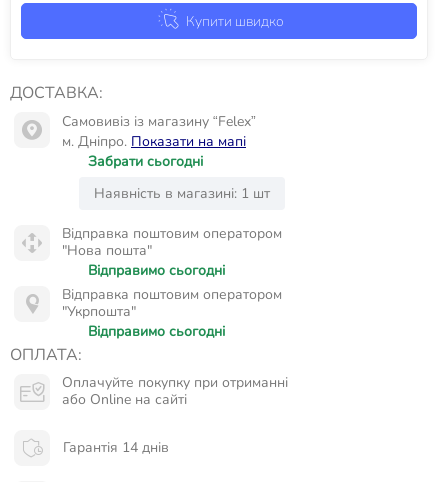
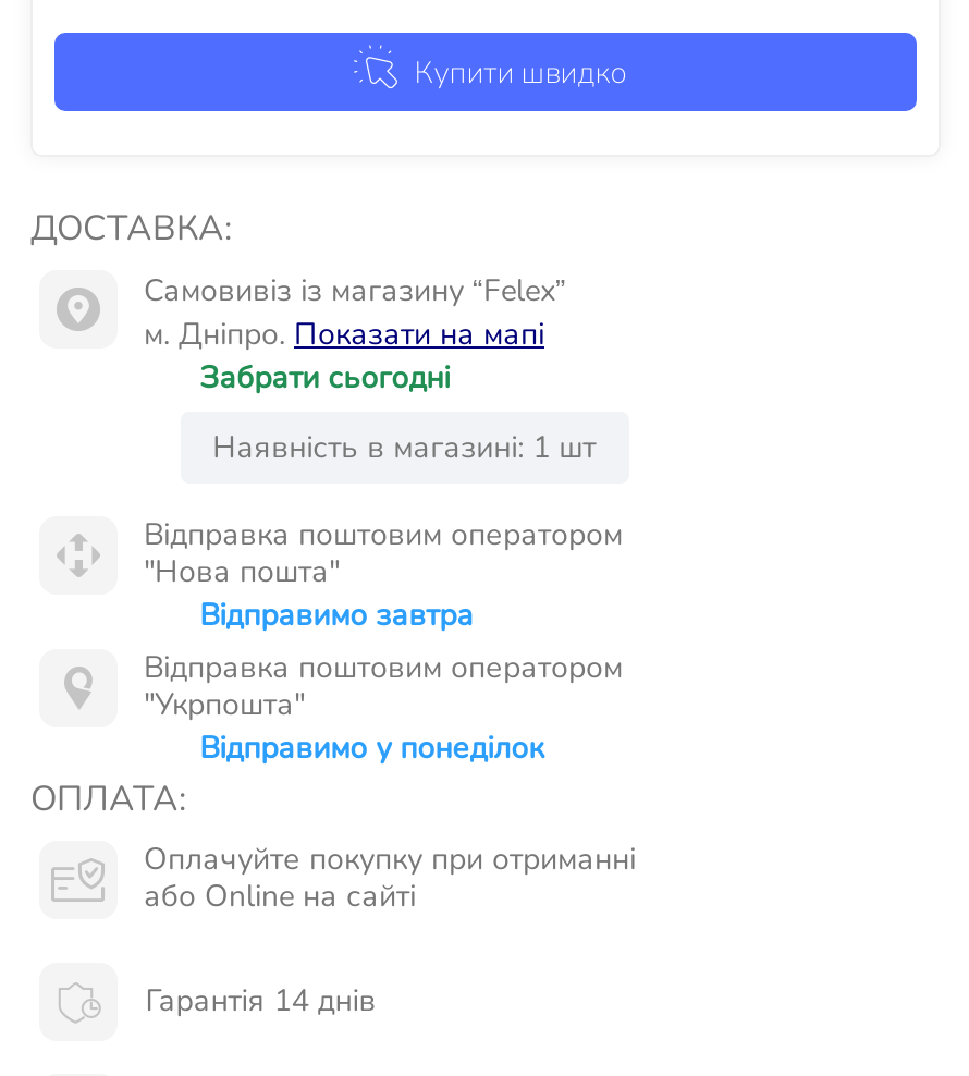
- Відправимо сьогодні
+ Відправимо завтра

- Відправимо сьогодні
+ Відправимо у понеділок
